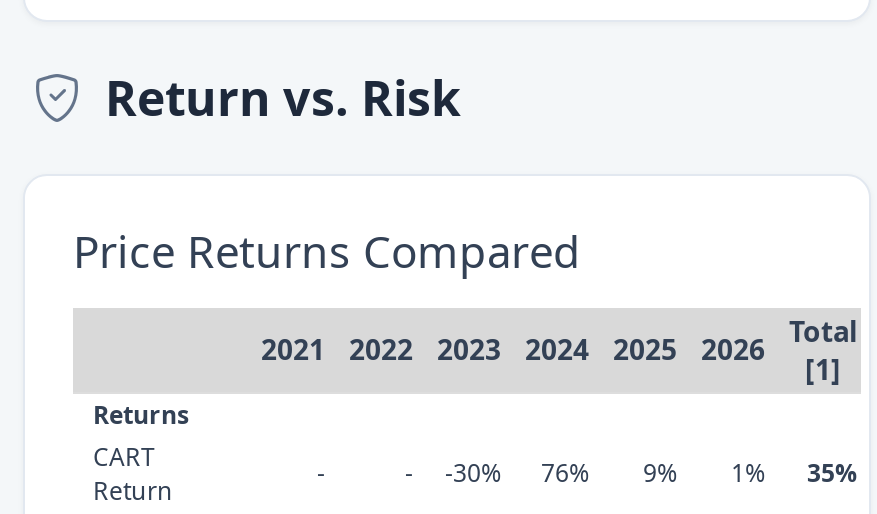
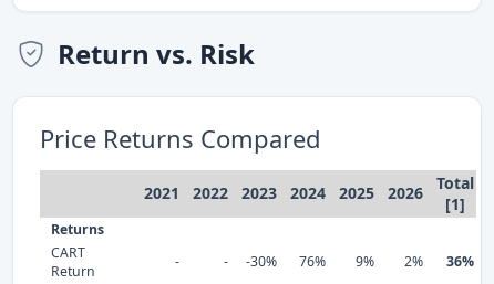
- 1%
+ 2%

- 35%
+ 36%
